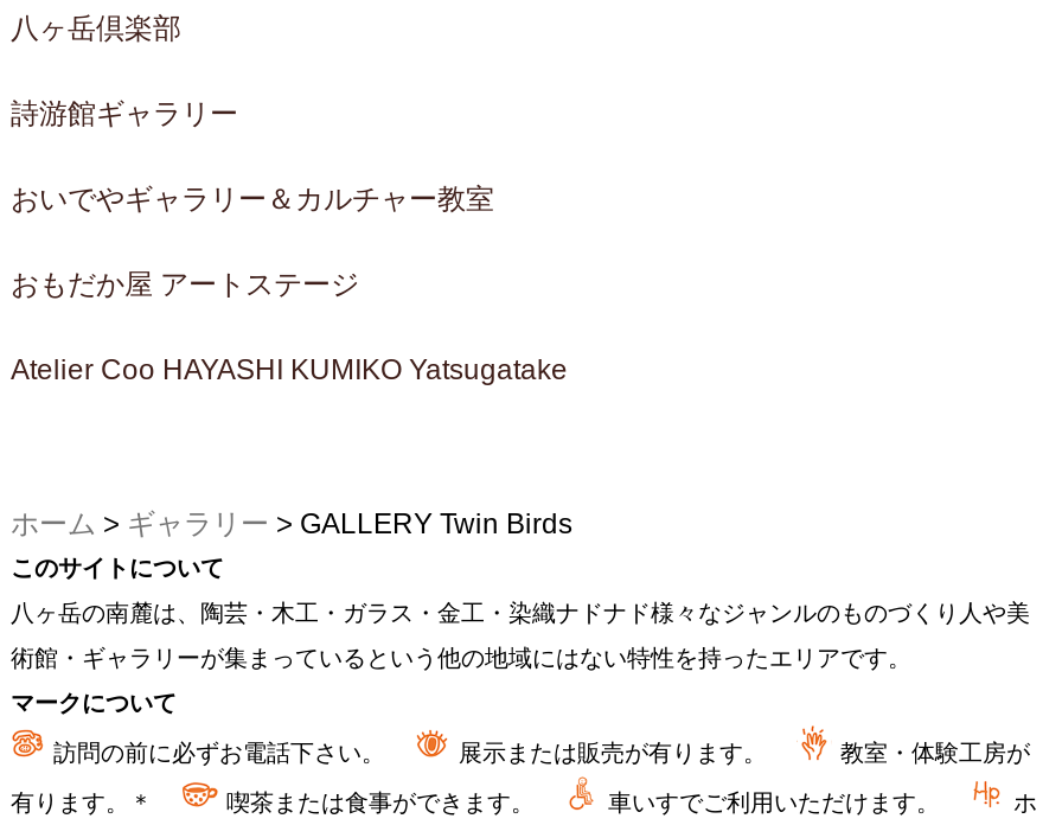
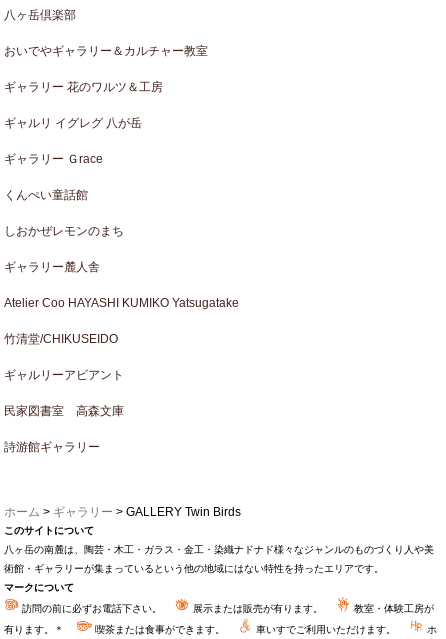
moved down: 詩游館ギャラリー

moved up: おいでやギャラリー＆カルチャー教室

- おもだか屋 アートステージ
+ ギャラリー 花のワルツ＆工房
+ ギャルリ イグレグ 八が岳
+ ギャラリー Ｇrace
+ くんぺい童話館
+ しおかぜレモンのまち
+ ギャラリー麓人舎

+ 竹清堂/CHIKUSEIDO
+ ギャルリーアビアント
+ 民家図書室 高森文庫
